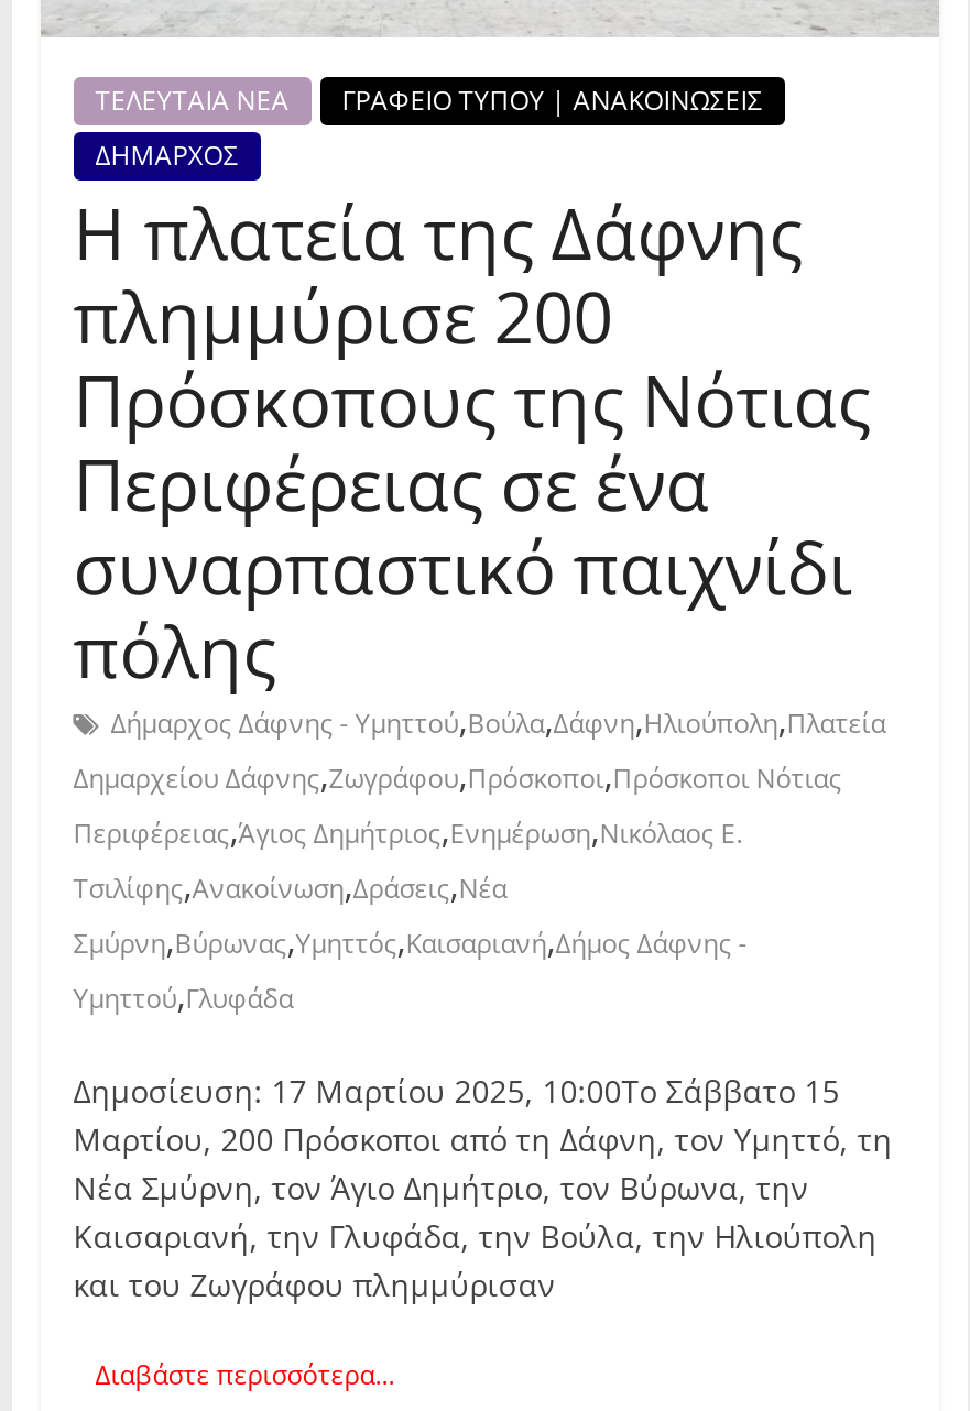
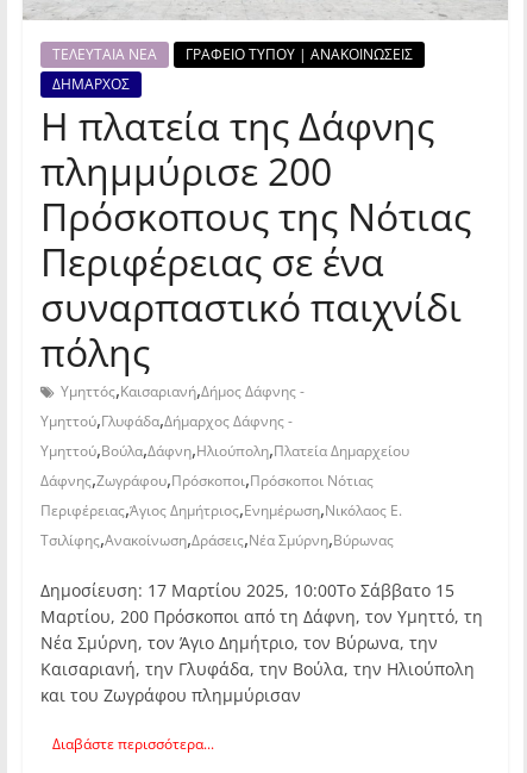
- Δήμαρχος Δάφνης - Υμηττού,Βούλα,Δάφνη,Ηλιούπολη,Πλατεία
- Δημαρχείου Δάφνης,Ζωγράφου,Πρόσκοποι,Πρόσκοποι Νότιας
+ Υμηττός,Καισαριανή,Δήμος Δάφνης -
+ Υμηττού,Γλυφάδα,Δήμαρχος Δάφνης -
+ Υμηττού,Βούλα,Δάφνη,Ηλιούπολη,Πλατεία Δημαρχείου
+ Δάφνης,Ζωγράφου,Πρόσκοποι,Πρόσκοποι Νότιας

moved down: Περιφέρειας,Άγιος Δημήτριος,Ενημέρωση,Νικόλαος Ε.

- Τσιλίφης,Ανακοίνωση,Δράσεις,Νέα
- Σμύρνη,Βύρωνας,Υμηττός,Καισαριανή,Δήμος Δάφνης -
- Υμηττού,Γλυφάδα
+ Τσιλίφης,Ανακοίνωση,Δράσεις,Νέα Σμύρνη,Βύρωνας
